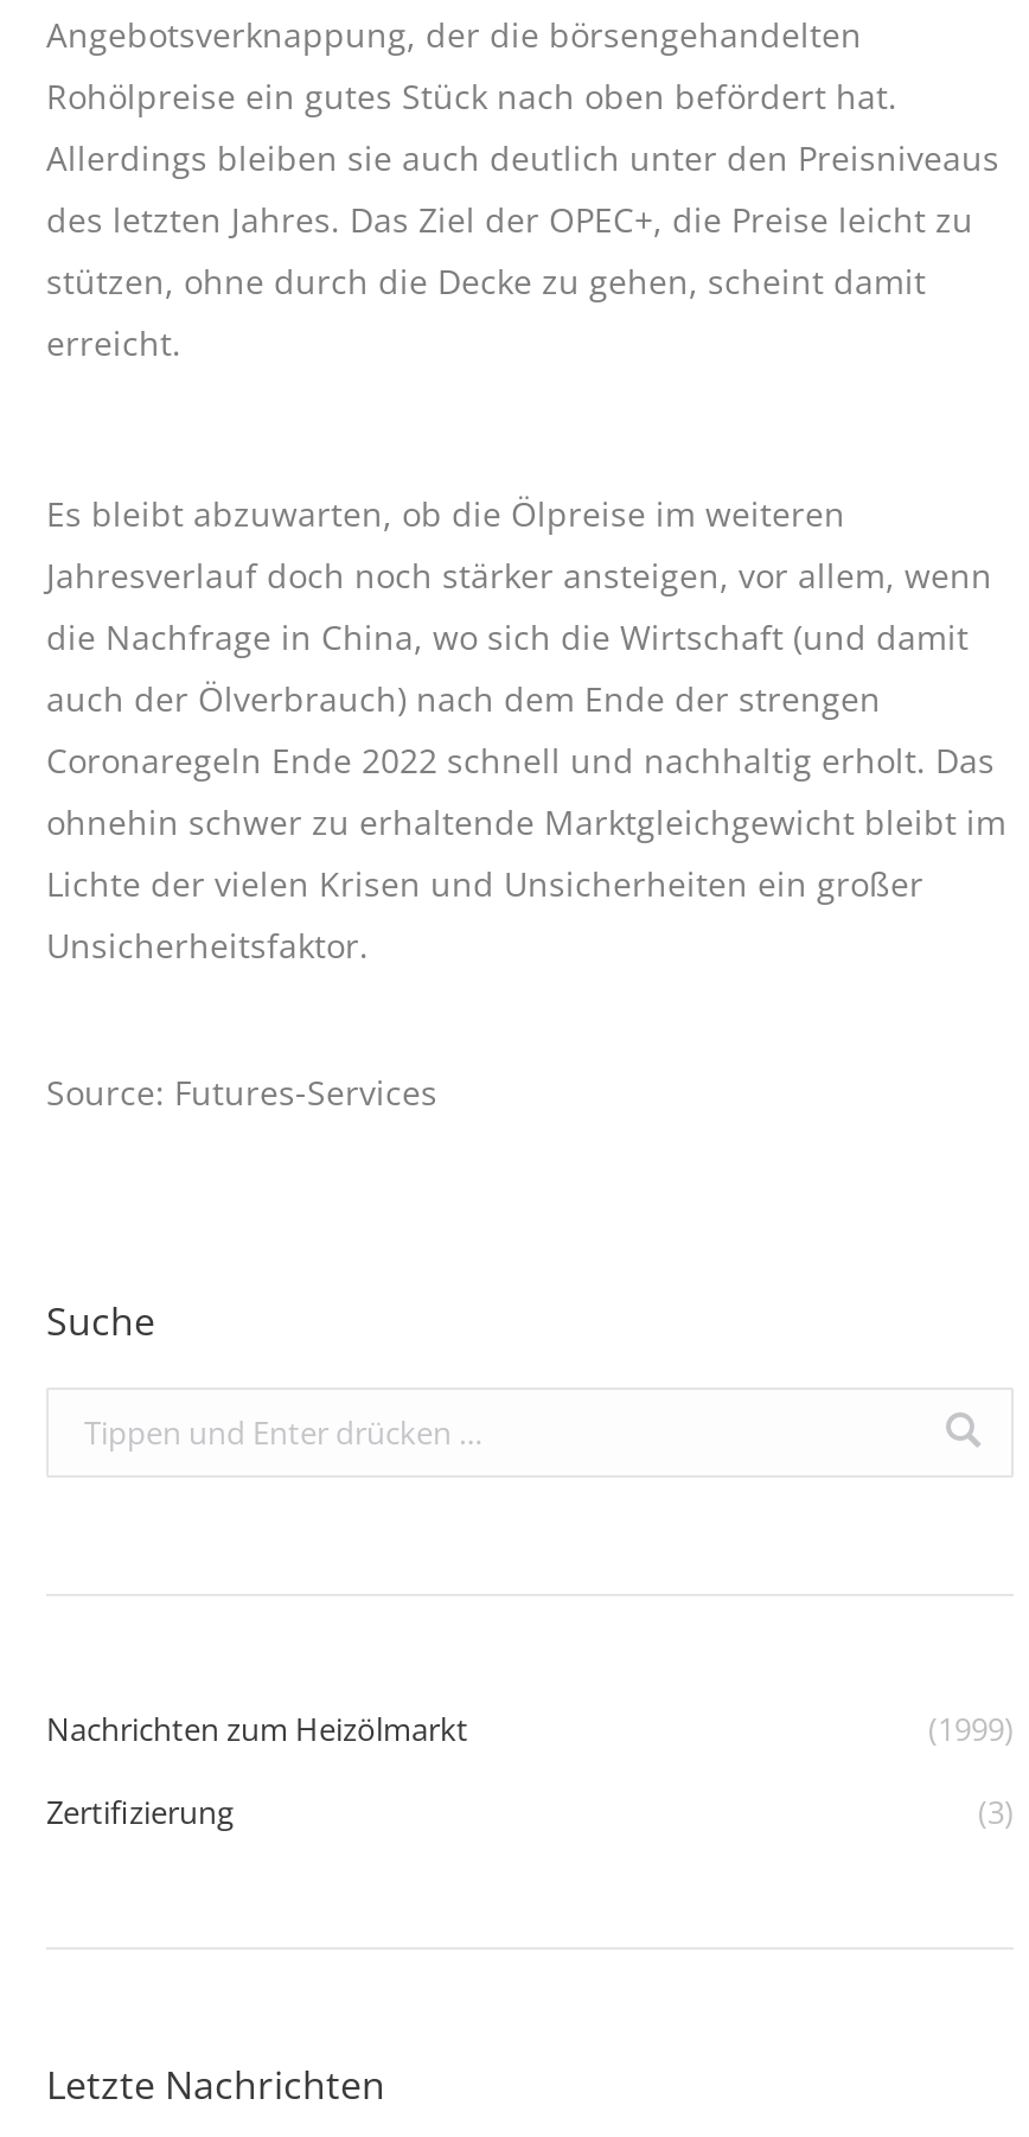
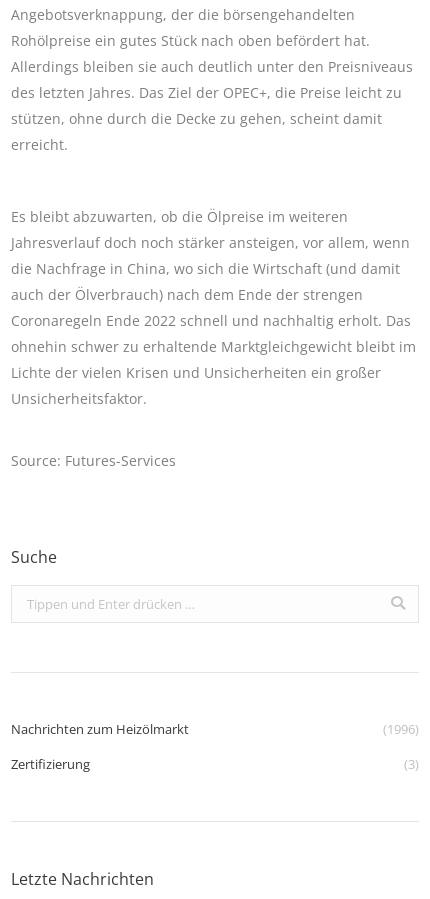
- (1999)
+ (1996)
